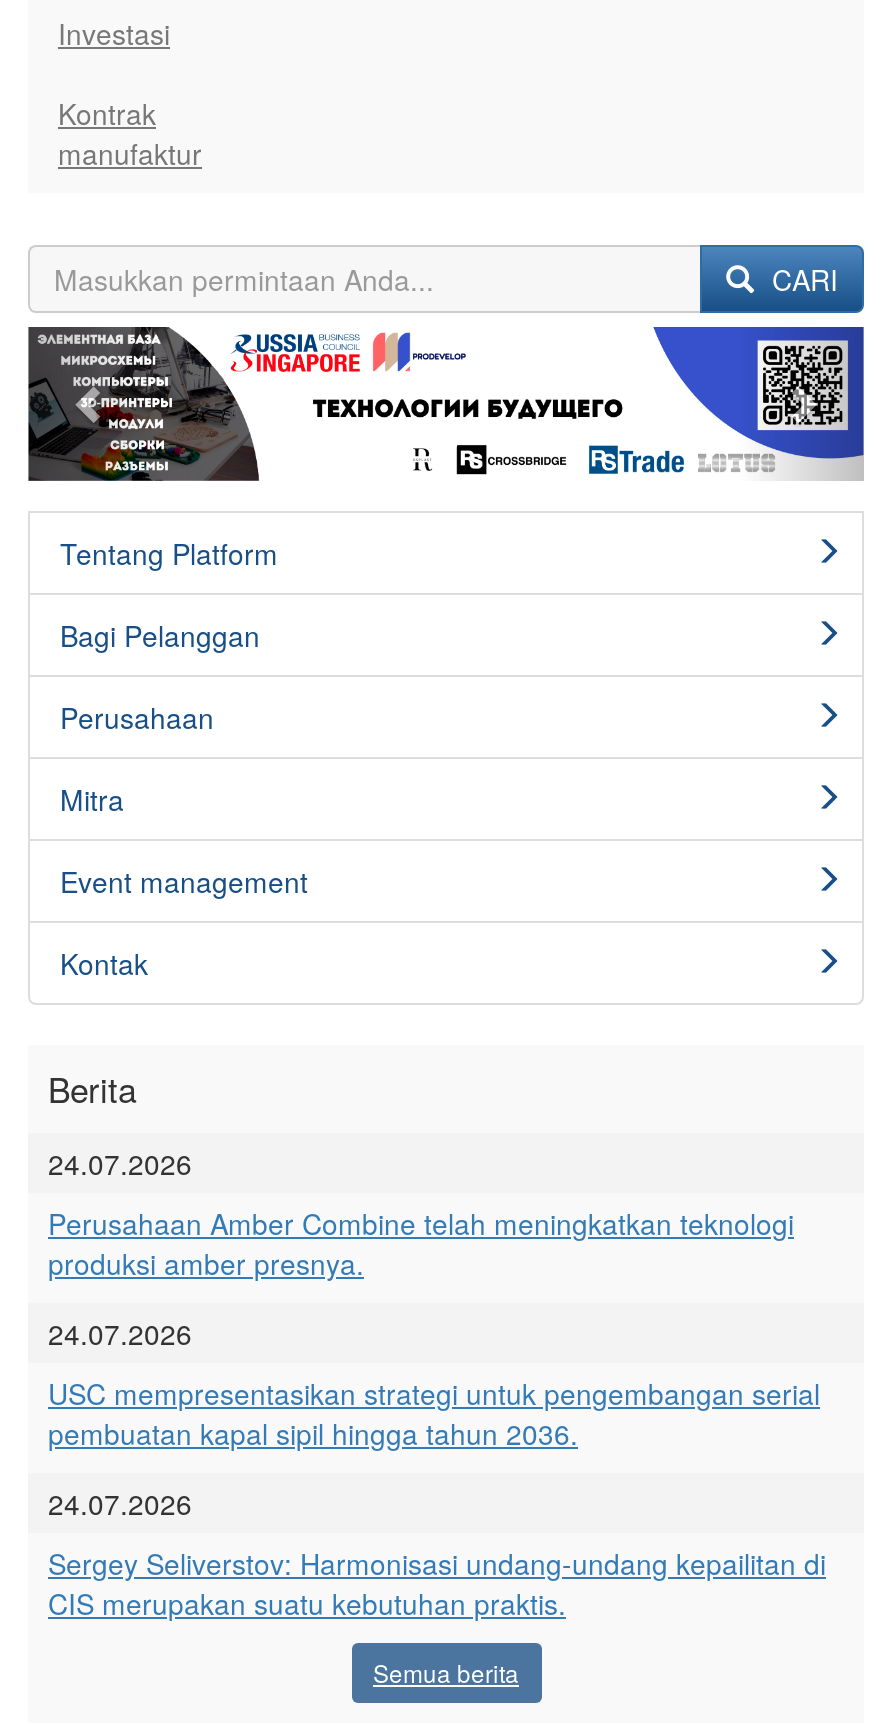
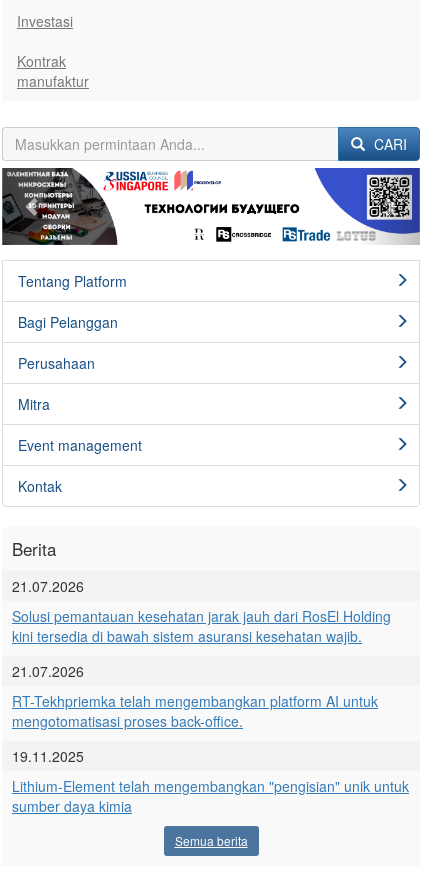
- 24.07.2026
+ 21.07.2026

- Perusahaan Amber Combine telah meningkatkan teknologi
- produksi amber presnya.
+ Solusi pemantauan kesehatan jarak jauh dari RosEl Holding
+ kini tersedia di bawah sistem asuransi kesehatan wajib.

- 24.07.2026
+ 21.07.2026

- USC mempresentasikan strategi untuk pengembangan serial
- pembuatan kapal sipil hingga tahun 2036.
+ RT-Tekhpriemka telah mengembangkan platform AI untuk
+ mengotomatisasi proses back-office.

- 24.07.2026
+ 19.11.2025

- Sergey Seliverstov: Harmonisasi undang-undang kepailitan di
- CIS merupakan suatu kebutuhan praktis.
+ Lithium-Element telah mengembangkan "pengisian" unik untuk
+ sumber daya kimia
